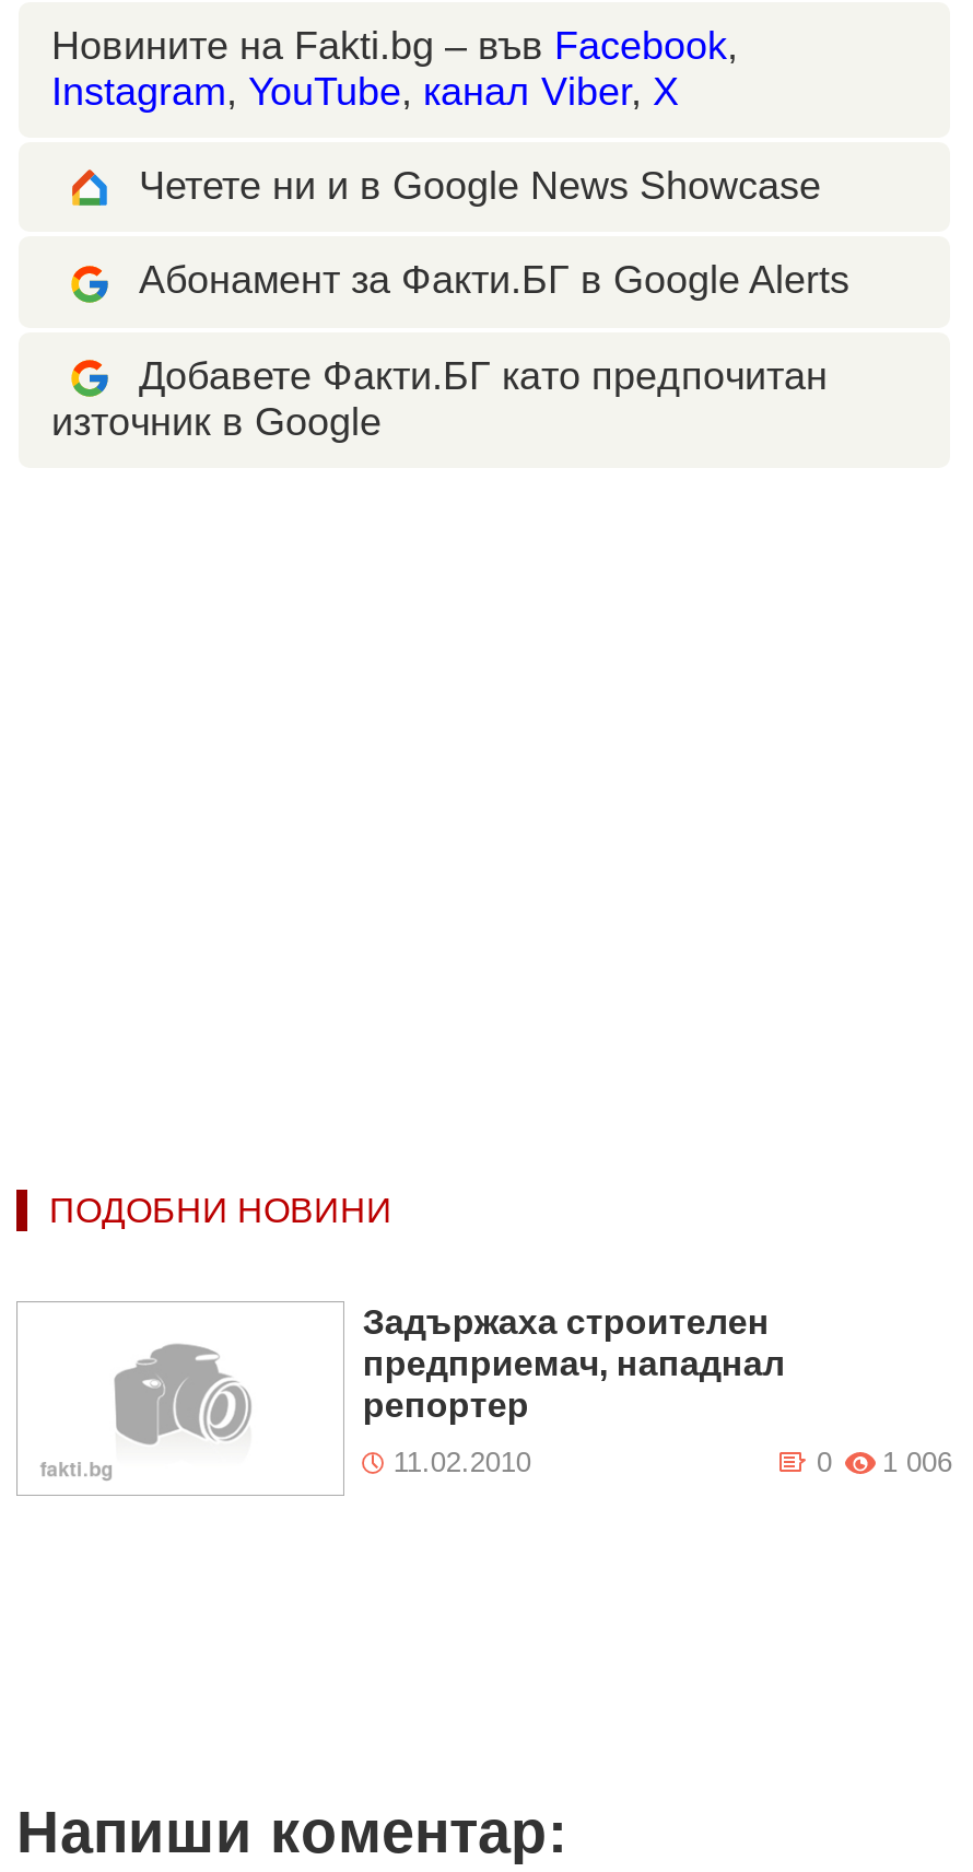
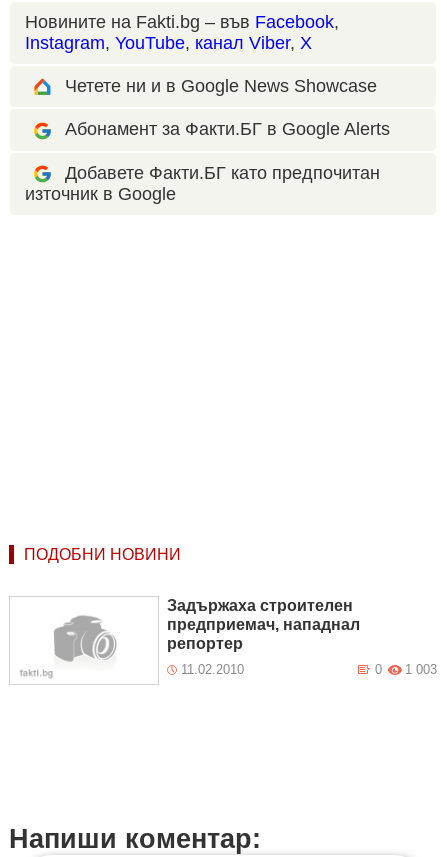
- 0 1 006
+ 0 1 003
